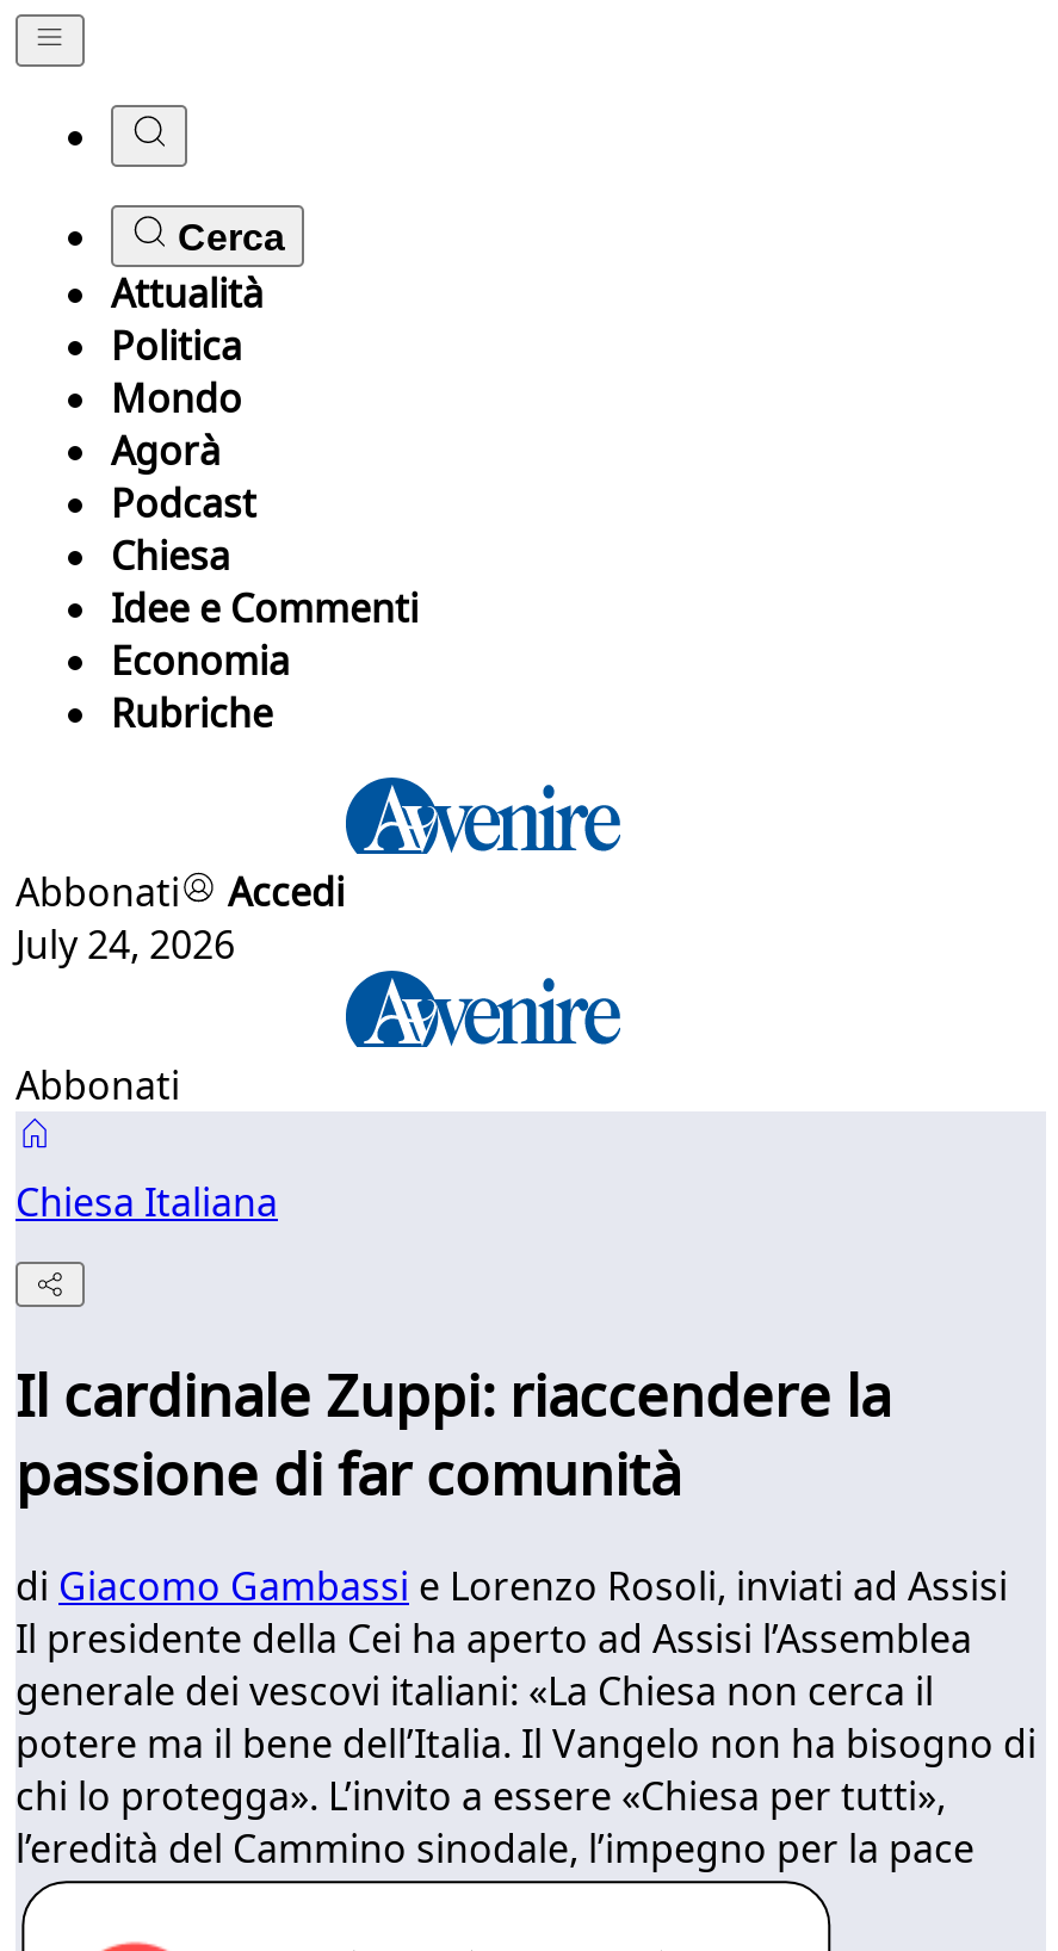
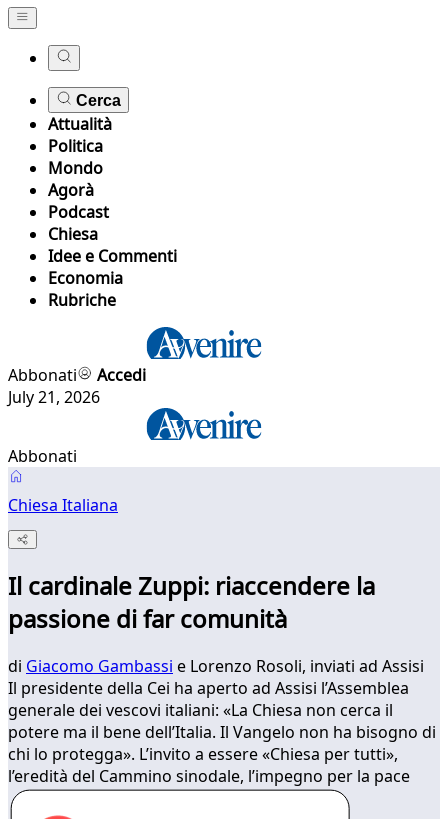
- July 24, 2026
+ July 21, 2026
